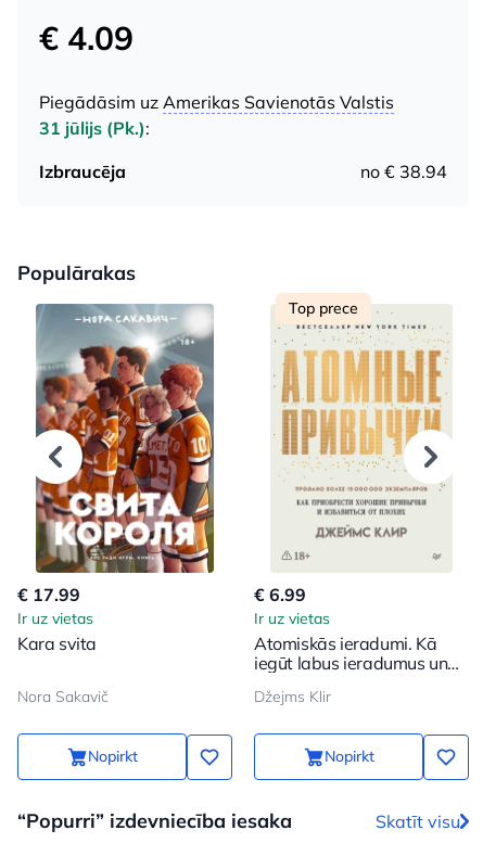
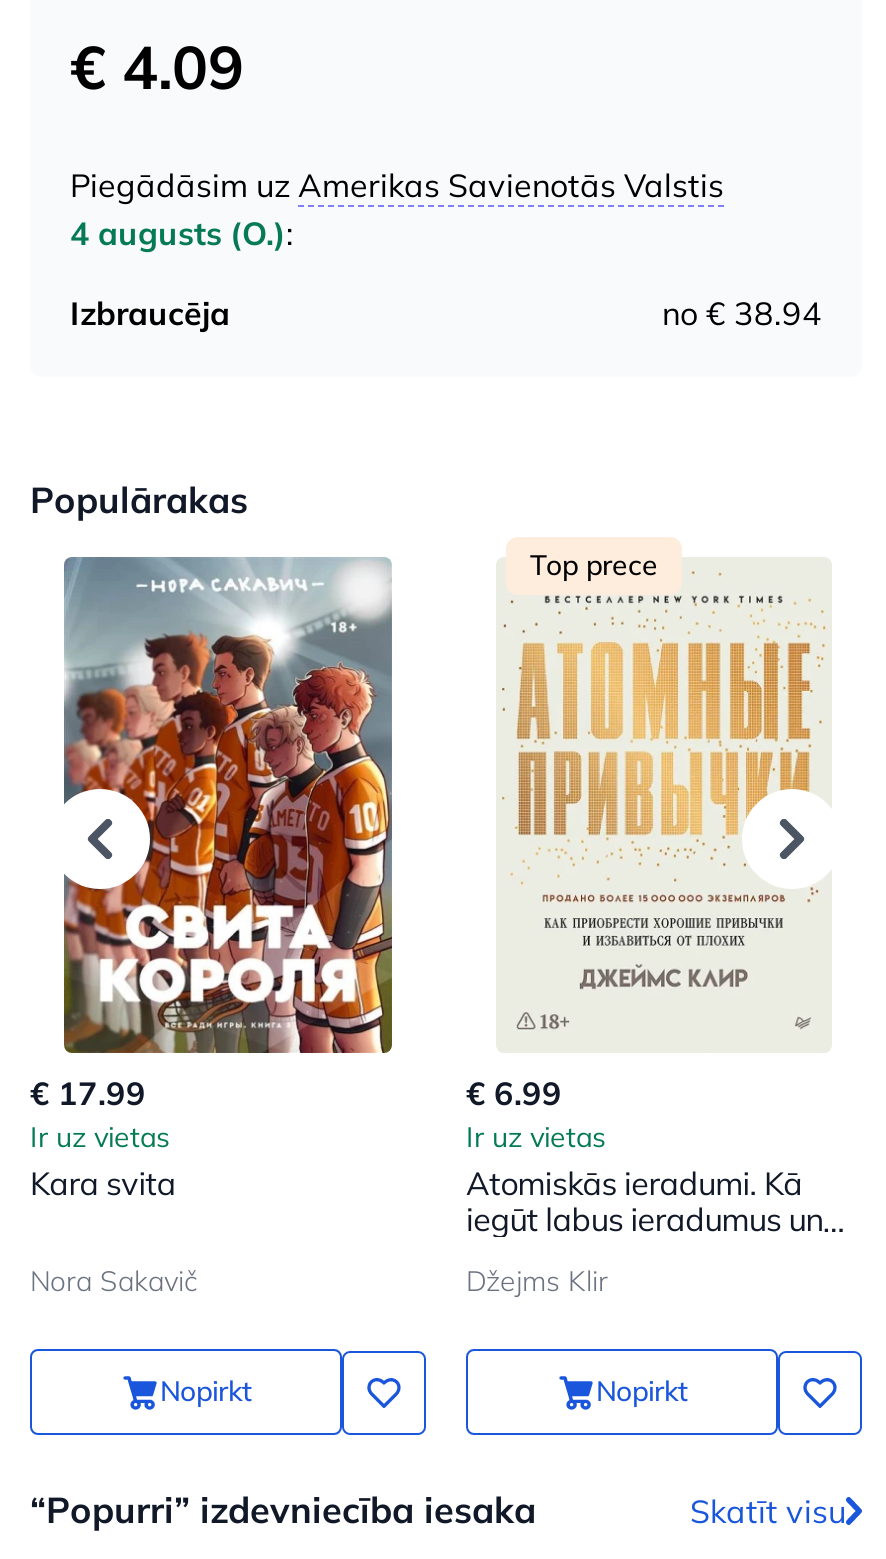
- 31 jūlijs (Pk.):
+ 4 augusts (O.):
